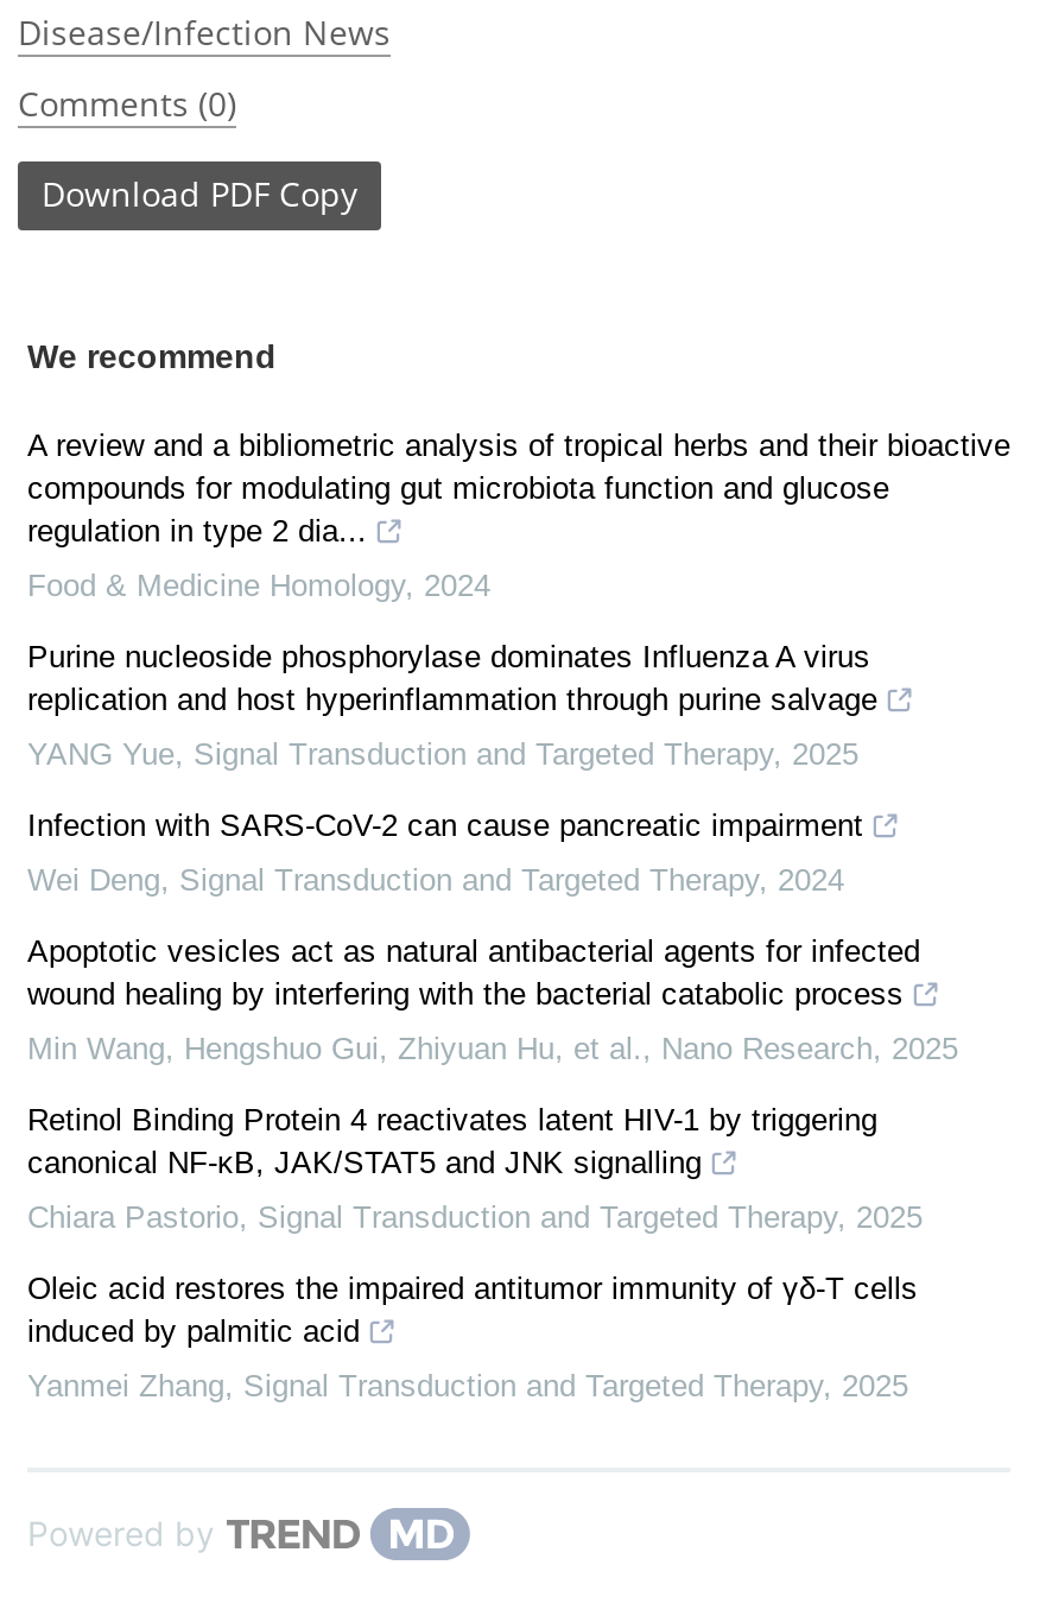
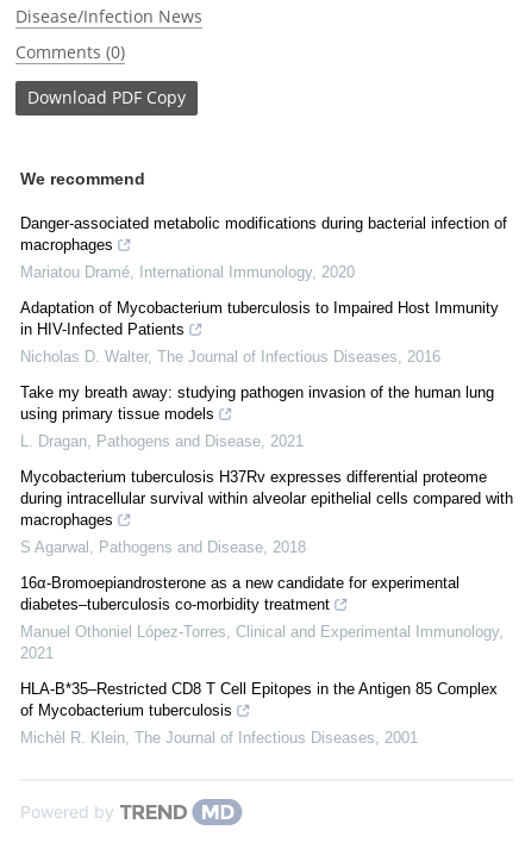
- A review and a bibliometric analysis of tropical herbs and their bioactive
- compounds for modulating gut microbiota function and glucose
- regulation in type 2 dia...
+ Danger-associated metabolic modifications during bacterial infection of
+ macrophages

- Food & Medicine Homology, 2024
+ Mariatou Dramé, International Immunology, 2020

- Purine nucleoside phosphorylase dominates Influenza A virus
- replication and host hyperinflammation through purine salvage
+ Adaptation of Mycobacterium tuberculosis to Impaired Host Immunity
+ in HIV-Infected Patients

- YANG Yue, Signal Transduction and Targeted Therapy, 2025
+ Nicholas D. Walter, The Journal of Infectious Diseases, 2016

- Infection with SARS-CoV-2 can cause pancreatic impairment
+ Take my breath away: studying pathogen invasion of the human lung
+ using primary tissue models

- Wei Deng, Signal Transduction and Targeted Therapy, 2024
+ L. Dragan, Pathogens and Disease, 2021

- Apoptotic vesicles act as natural antibacterial agents for infected
- wound healing by interfering with the bacterial catabolic process
+ Mycobacterium tuberculosis H37Rv expresses differential proteome
+ during intracellular survival within alveolar epithelial cells compared with
+ macrophages

- Min Wang, Hengshuo Gui, Zhiyuan Hu, et al., Nano Research, 2025
+ S Agarwal, Pathogens and Disease, 2018

- Retinol Binding Protein 4 reactivates latent HIV-1 by triggering
- canonical NF-κB, JAK/STAT5 and JNK signalling
+ 16α-Bromoepiandrosterone as a new candidate for experimental
+ diabetes–tuberculosis co-morbidity treatment

- Chiara Pastorio, Signal Transduction and Targeted Therapy, 2025
+ Manuel Othoniel López-Torres, Clinical and Experimental Immunology,
+ 2021

- Oleic acid restores the impaired antitumor immunity of γδ-T cells
- induced by palmitic acid
+ HLA‐B*35–Restricted CD8 T Cell Epitopes in the Antigen 85 Complex
+ of Mycobacterium tuberculosis

- Yanmei Zhang, Signal Transduction and Targeted Therapy, 2025
+ Michèl R. Klein, The Journal of Infectious Diseases, 2001
